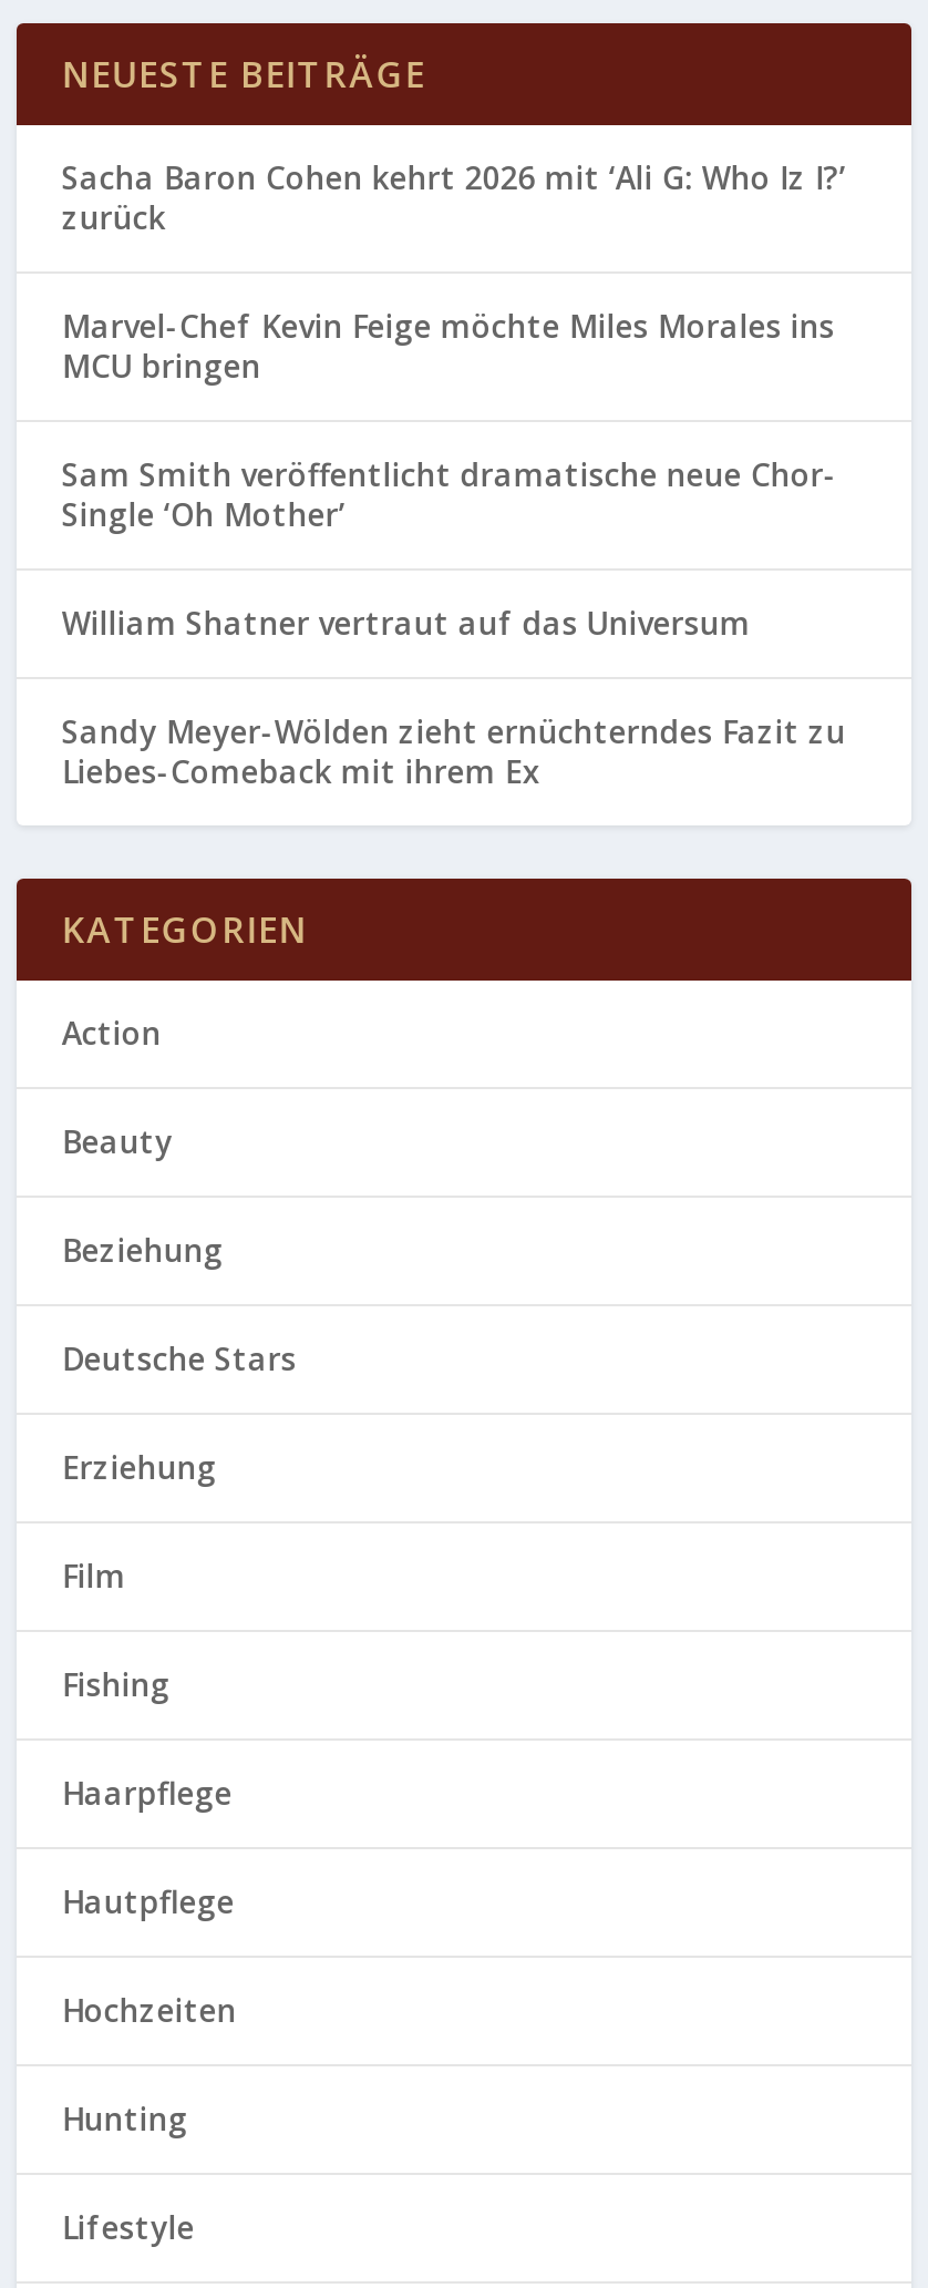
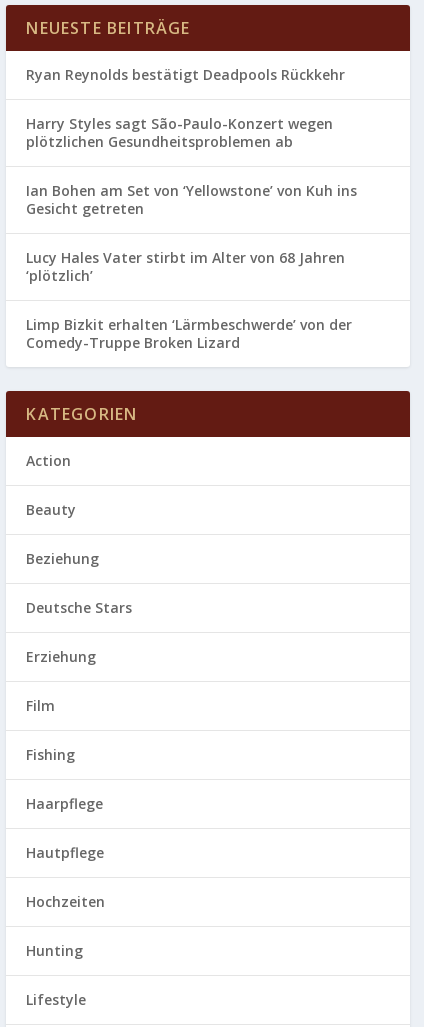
- Sacha Baron Cohen kehrt 2026 mit ‘Ali G: Who Iz I?’
- zurück
+ Ryan Reynolds bestätigt Deadpools Rückkehr

- Marvel-Chef Kevin Feige möchte Miles Morales ins
- MCU bringen
+ Harry Styles sagt São-Paulo-Konzert wegen
+ plötzlichen Gesundheitsproblemen ab

- Sam Smith veröffentlicht dramatische neue Chor-
- Single ‘Oh Mother’
+ Ian Bohen am Set von ‘Yellowstone’ von Kuh ins
+ Gesicht getreten

- William Shatner vertraut auf das Universum
+ Lucy Hales Vater stirbt im Alter von 68 Jahren
+ ‘plötzlich’

- Sandy Meyer-Wölden zieht ernüchterndes Fazit zu
- Liebes-Comeback mit ihrem Ex
+ Limp Bizkit erhalten ‘Lärmbeschwerde’ von der
+ Comedy-Truppe Broken Lizard
